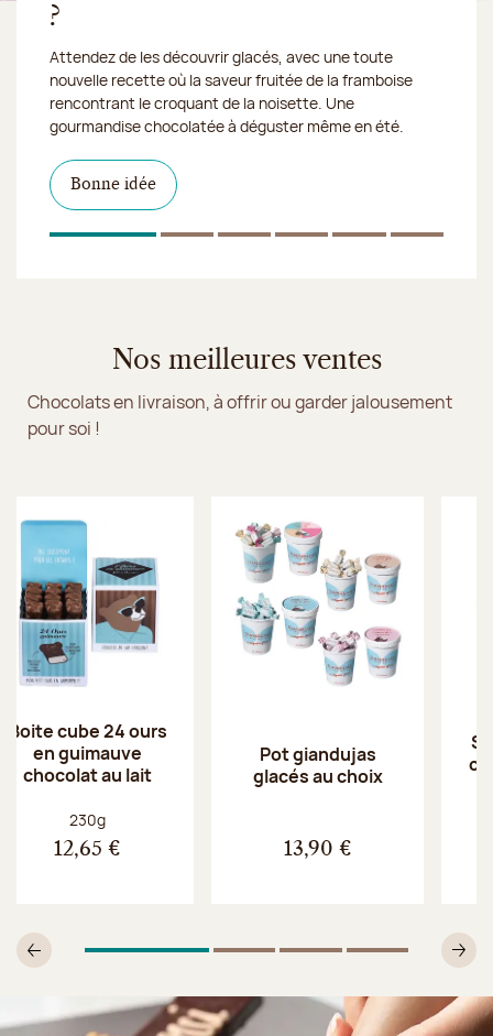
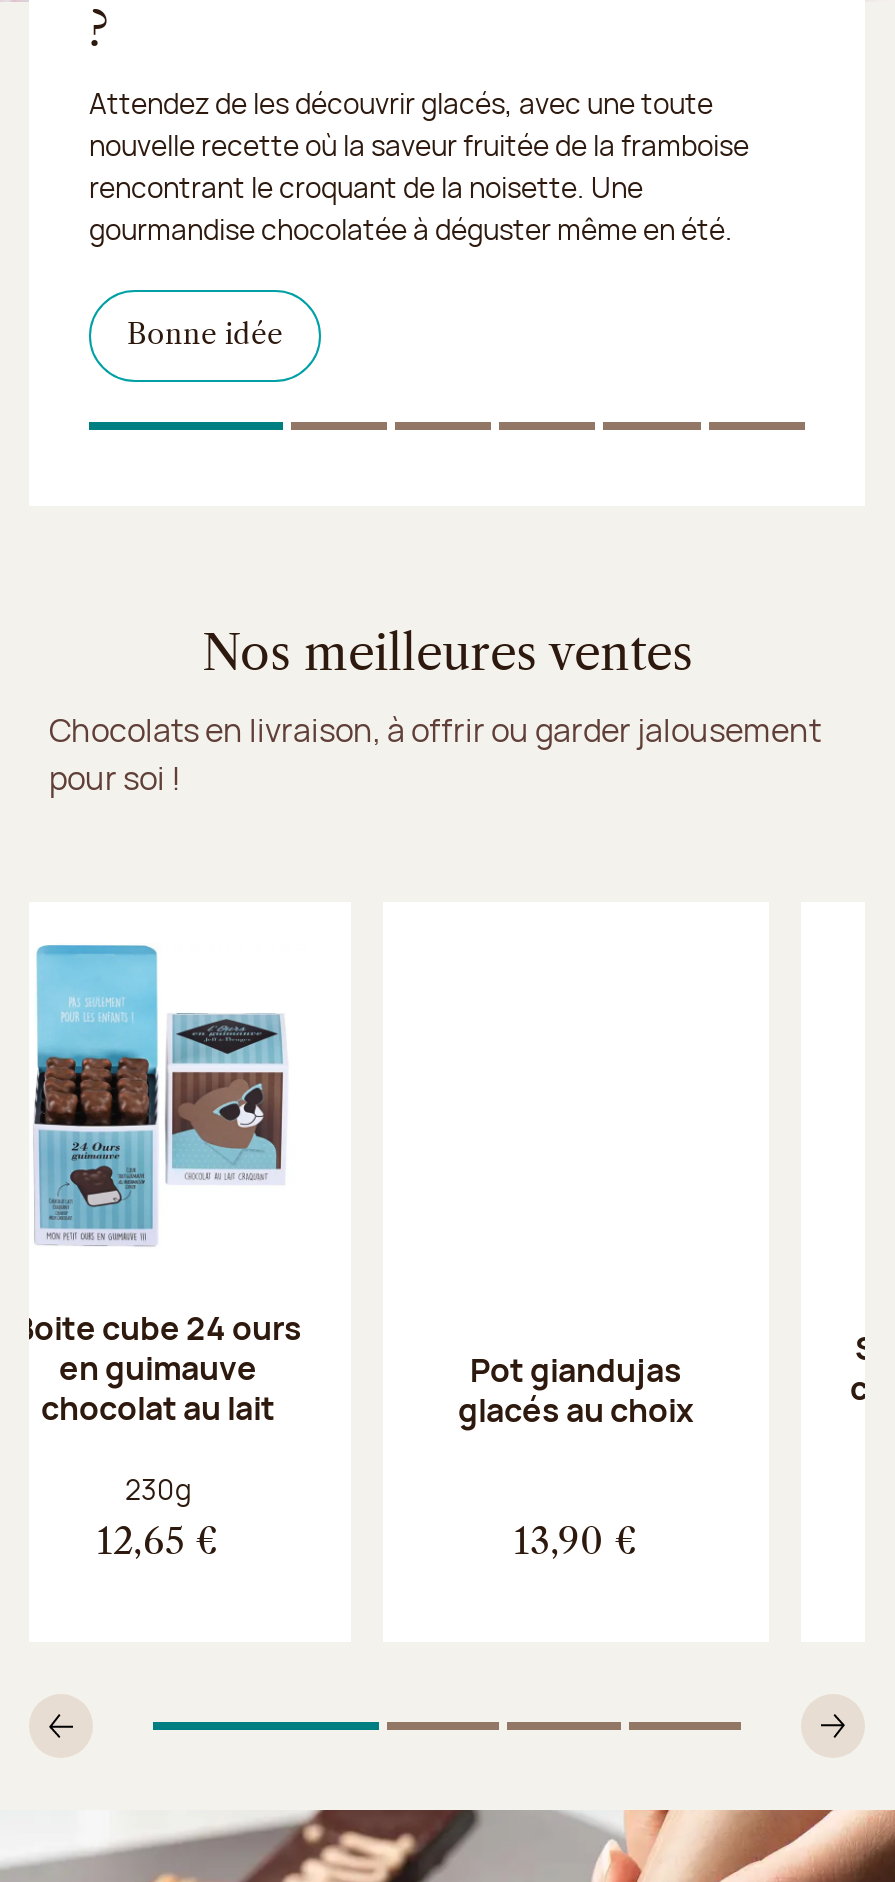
- [image]
